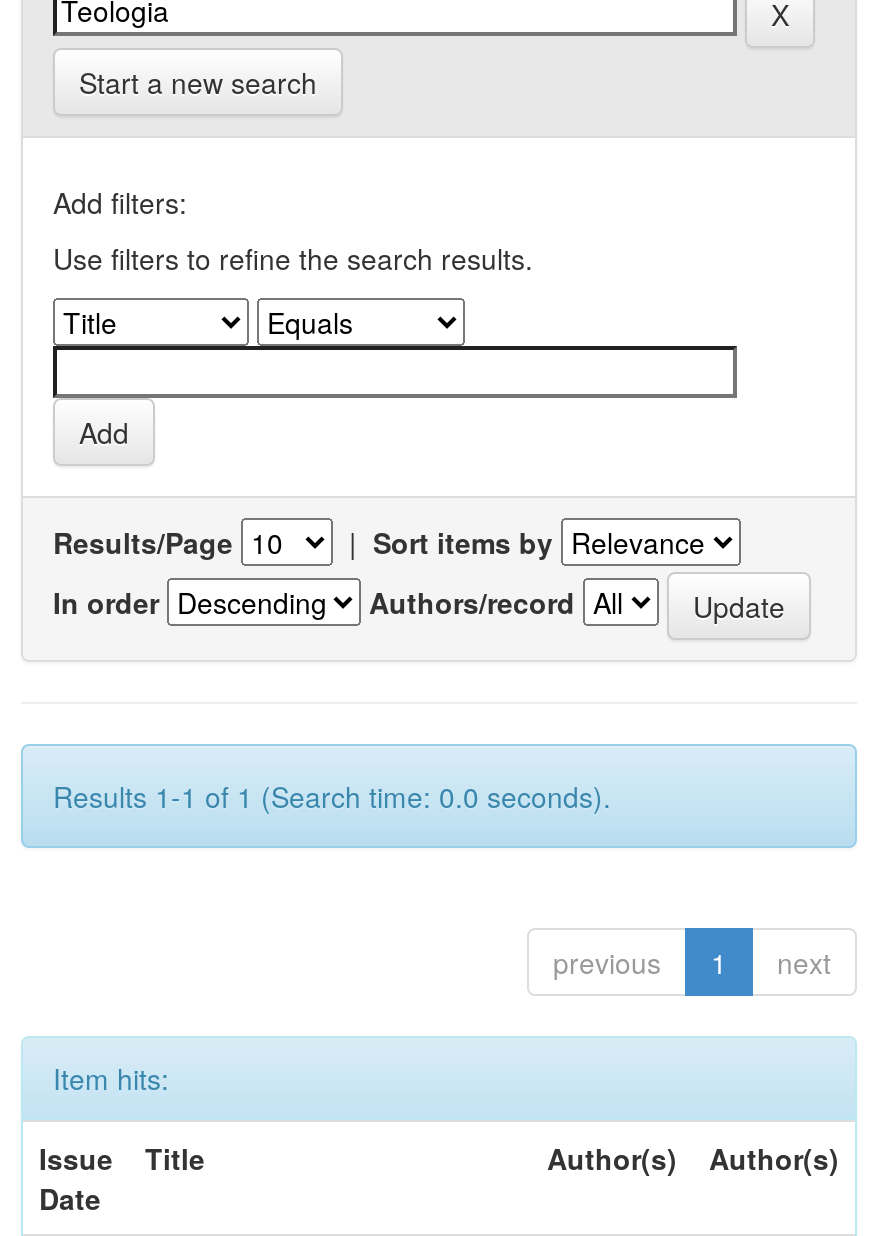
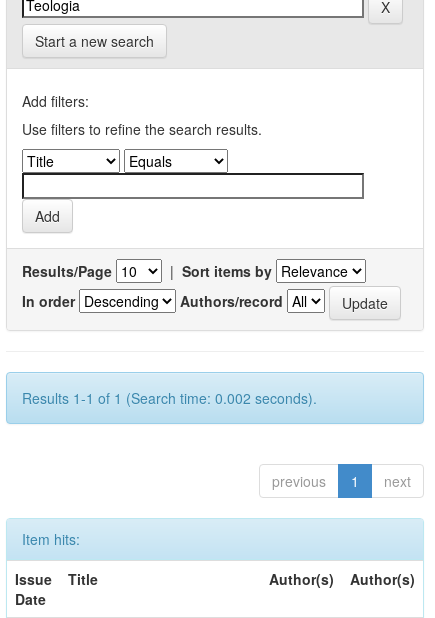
- Results 1-1 of 1 (Search time: 0.0 seconds).
+ Results 1-1 of 1 (Search time: 0.002 seconds).
